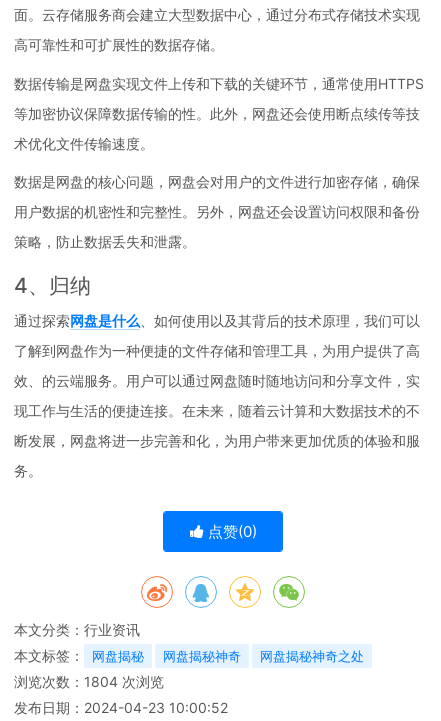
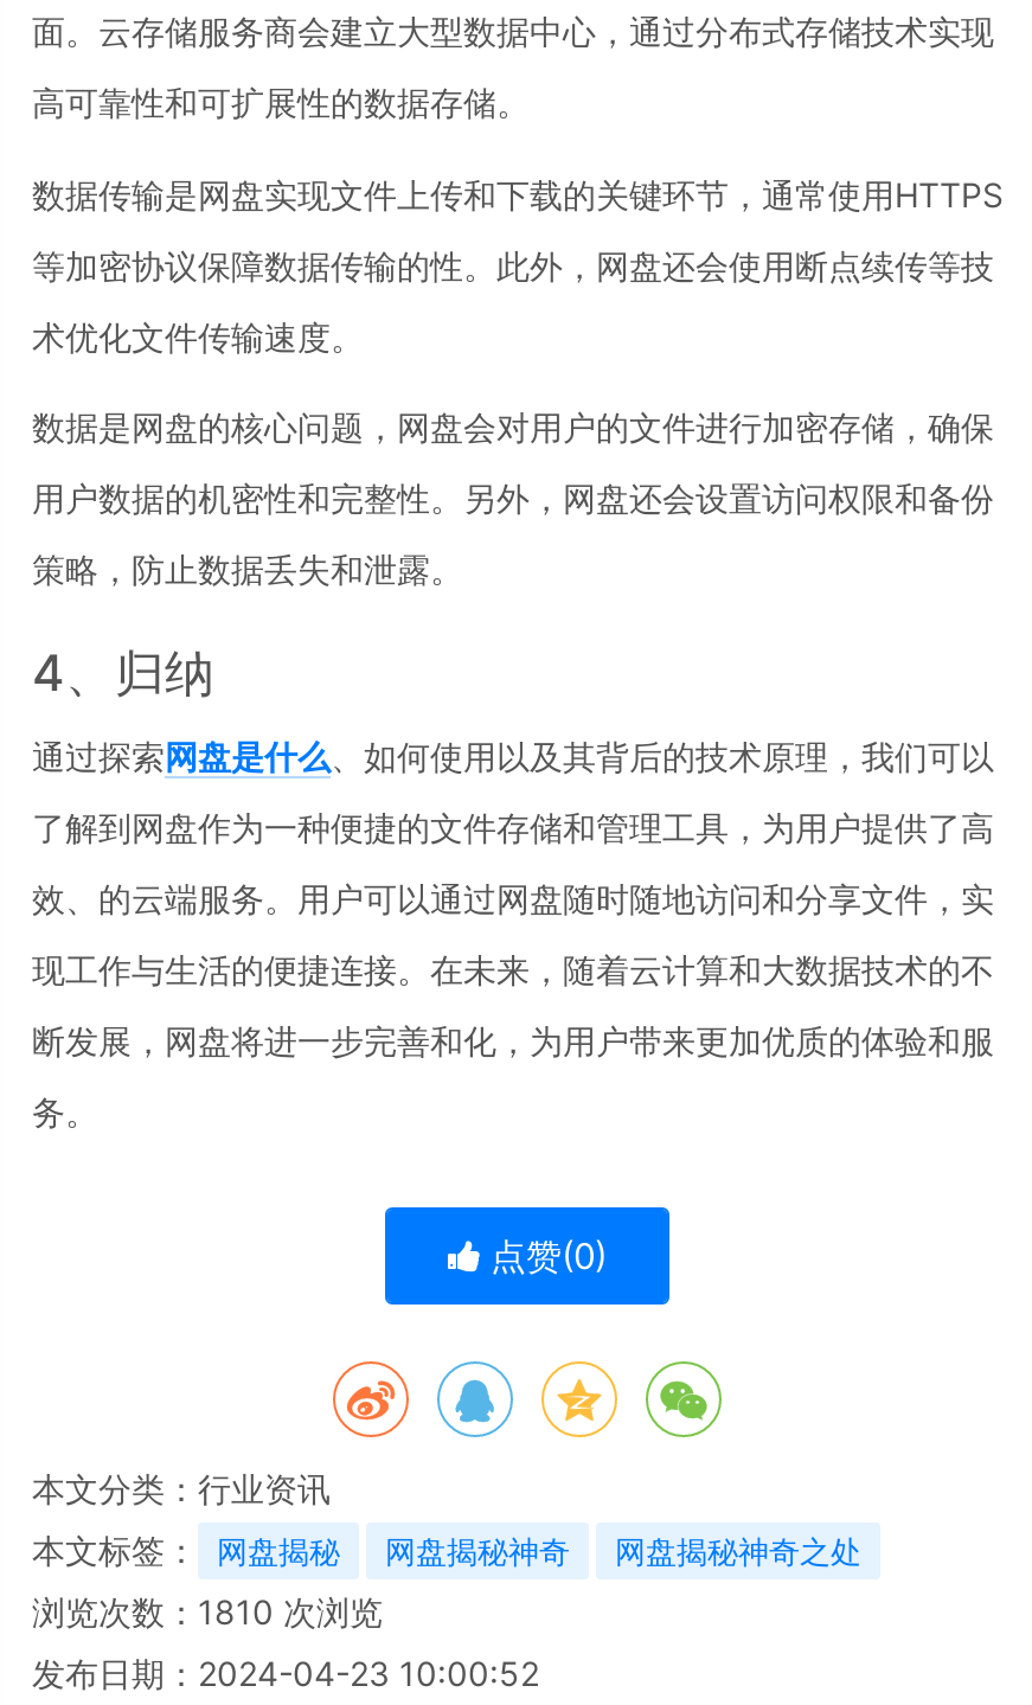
- 浏览次数：1804次浏览
+ 浏览次数：1810次浏览
